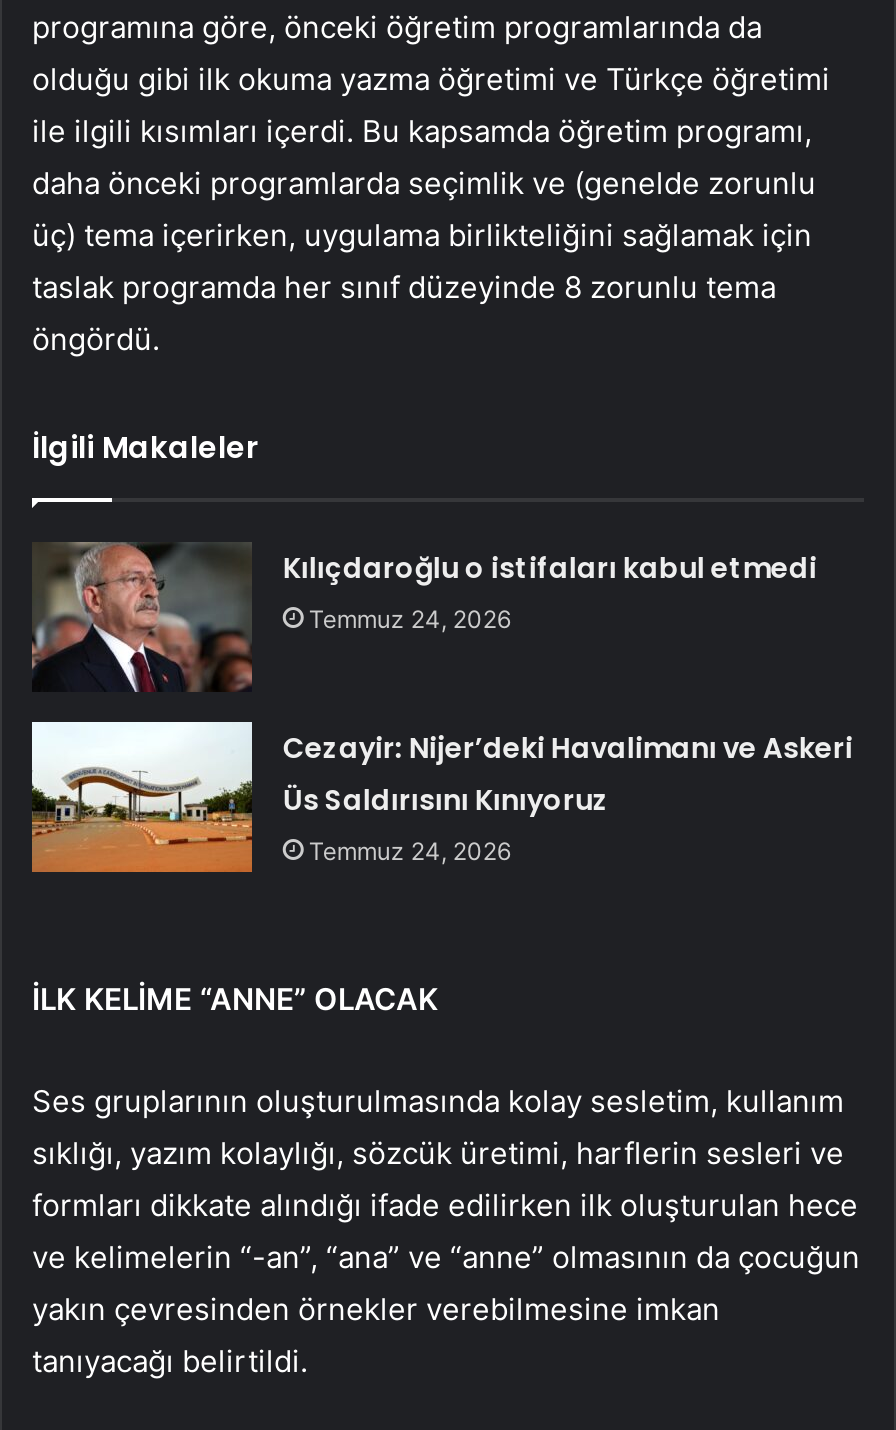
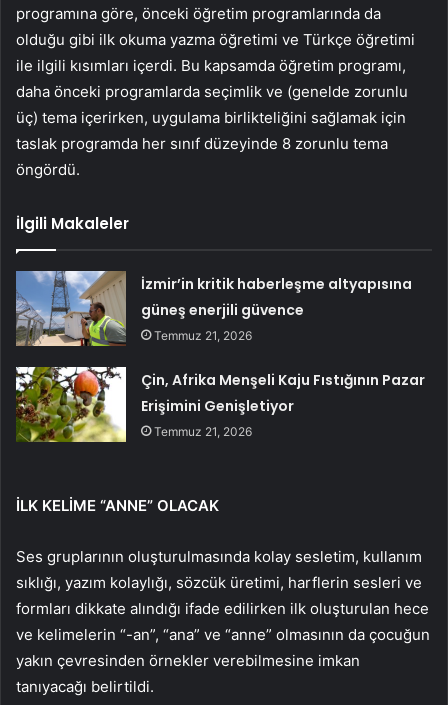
- [image]
- Kılıçdaroğlu o istifaları kabul etmedi
- Temmuz 24, 2026
+ [image]
+ İzmir’in kritik haberleşme altyapısına
+ güneş enerjili güvence
+ Temmuz 21, 2026

- [image]
- Cezayir: Nijer’deki Havalimanı ve Askeri
- Üs Saldırısını Kınıyoruz
- Temmuz 24, 2026
+ [image]
+ Çin, Afrika Menşeli Kaju Fıstığının Pazar
+ Erişimini Genişletiyor
+ Temmuz 21, 2026
